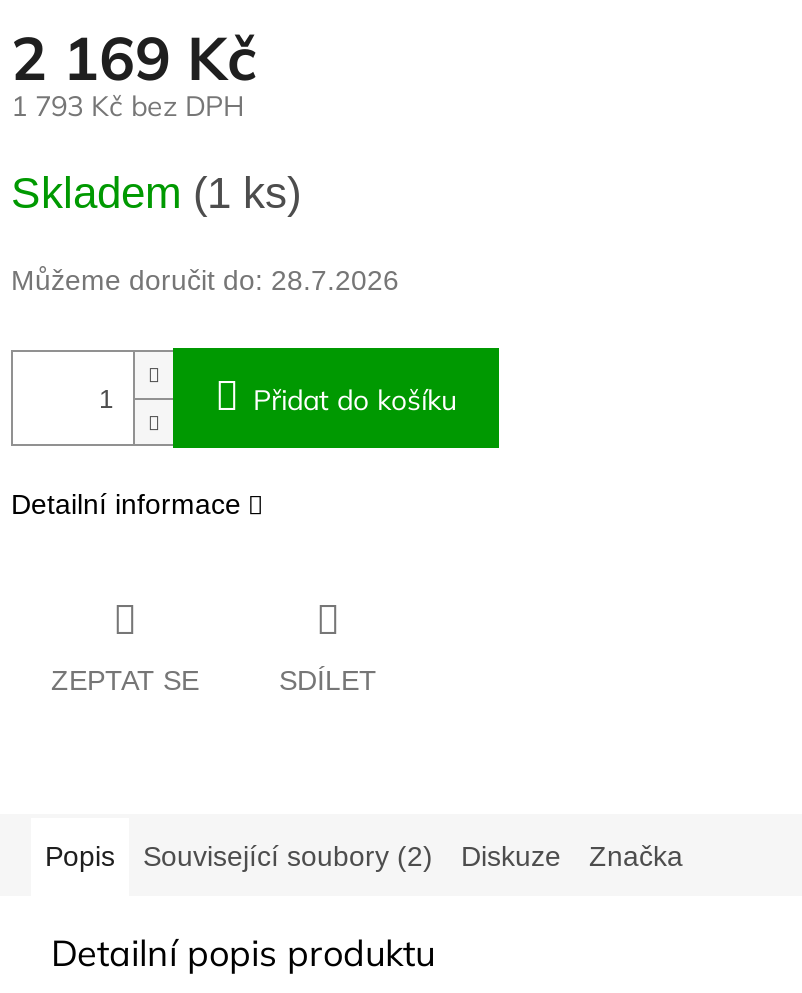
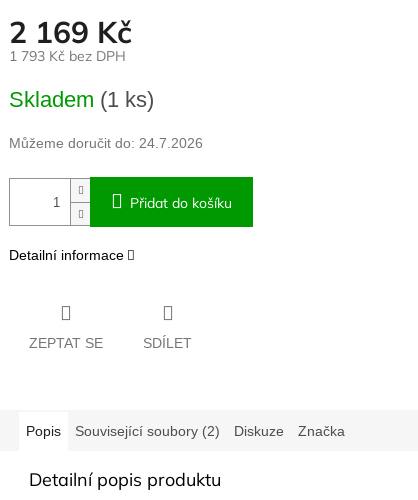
- Můžeme doručit do: 28.7.2026
+ Můžeme doručit do: 24.7.2026
